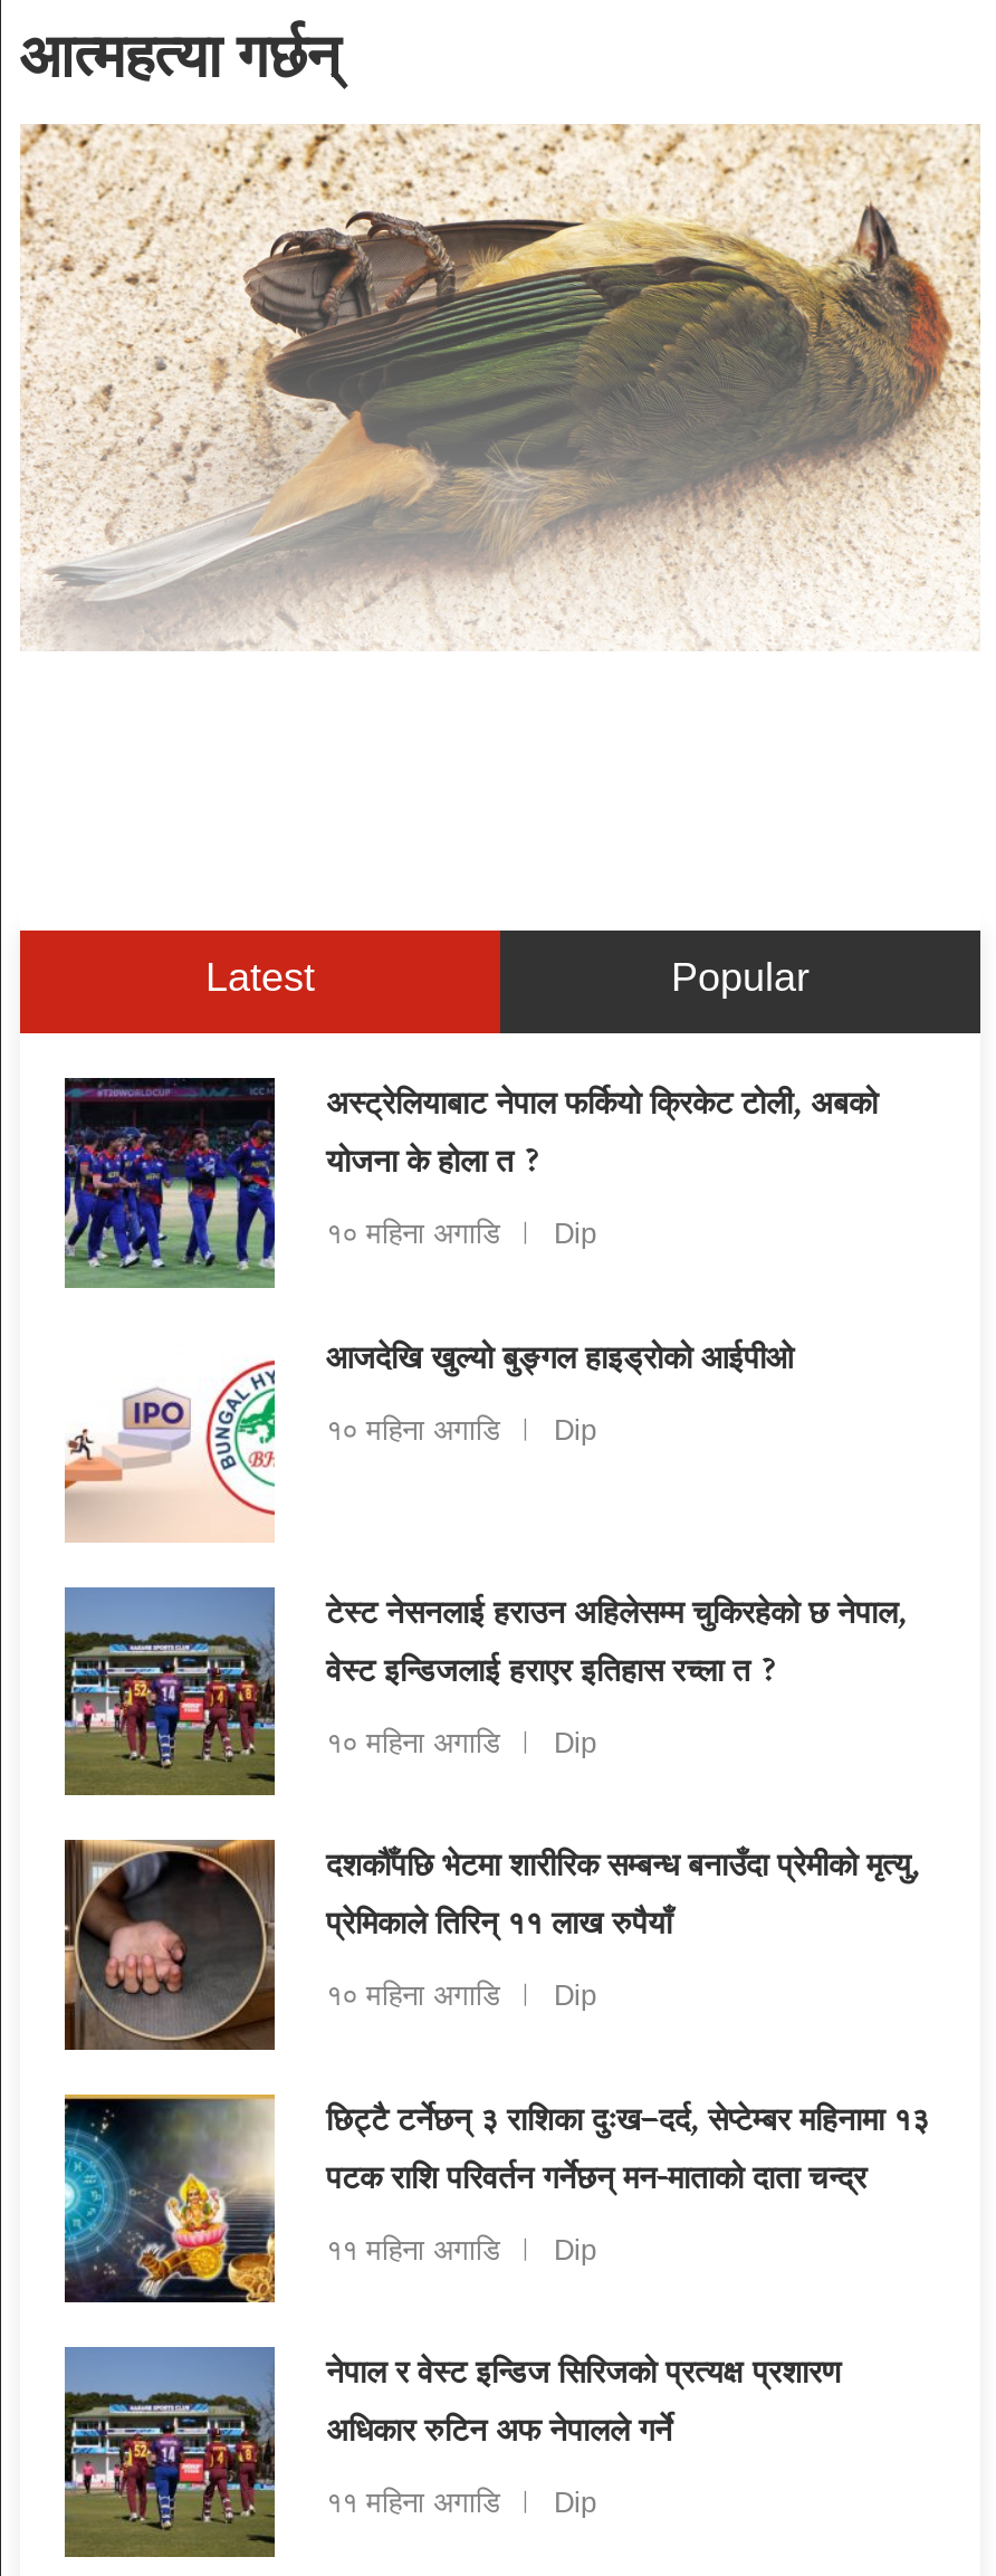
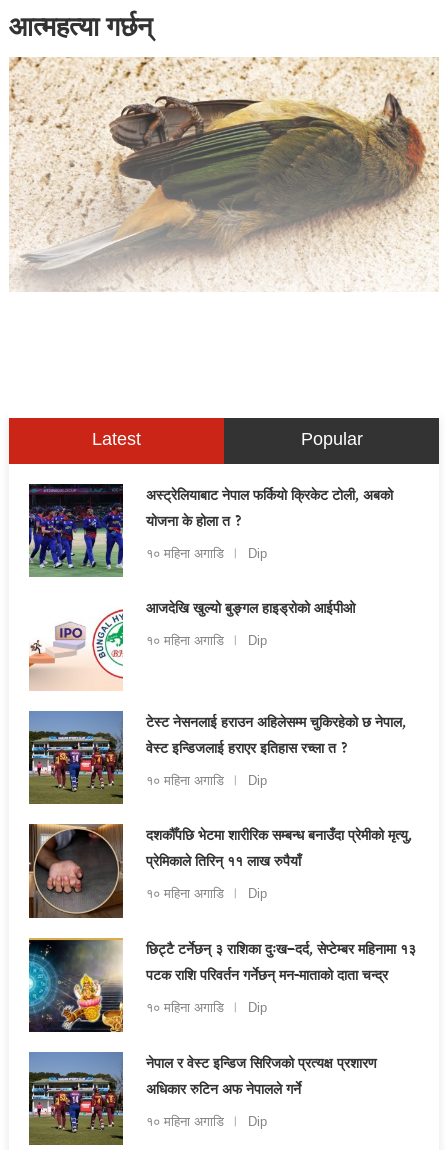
- ११ महिना अगाडि Dip
+ १० महिना अगाडि Dip

- ११ महिना अगाडि Dip
+ १० महिना अगाडि Dip
